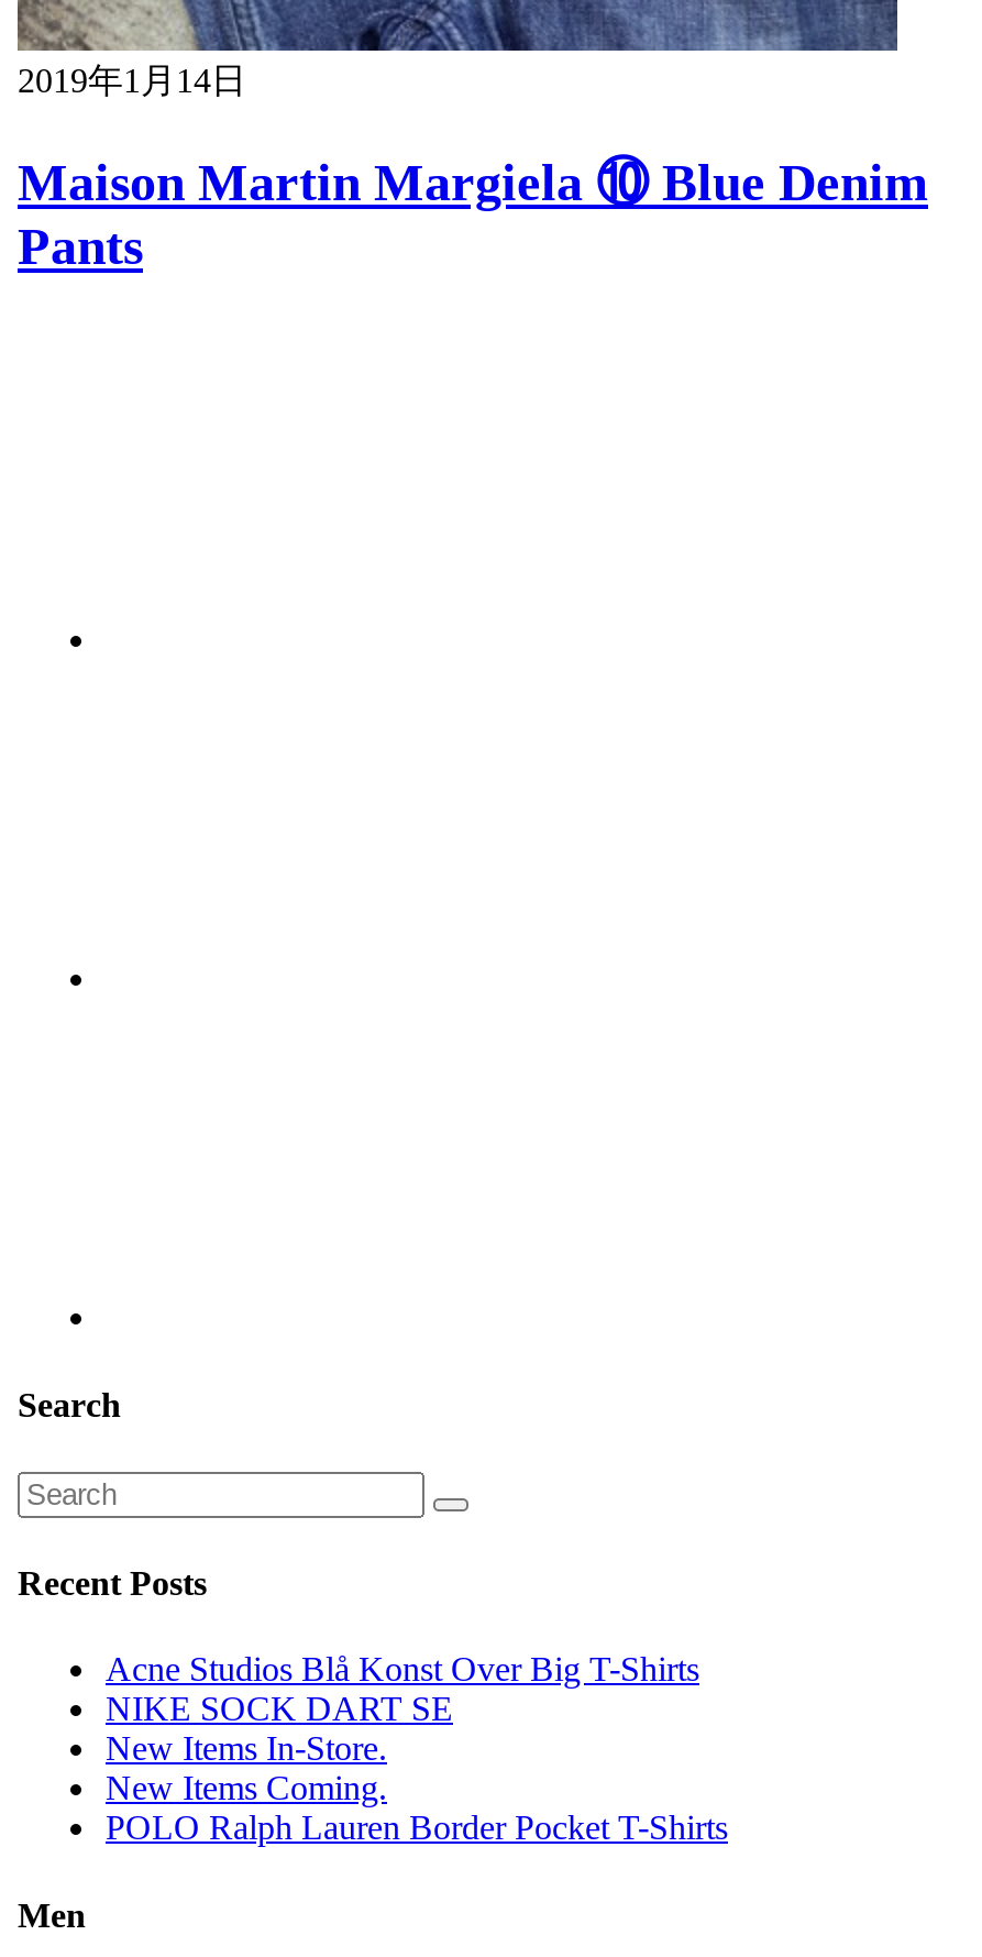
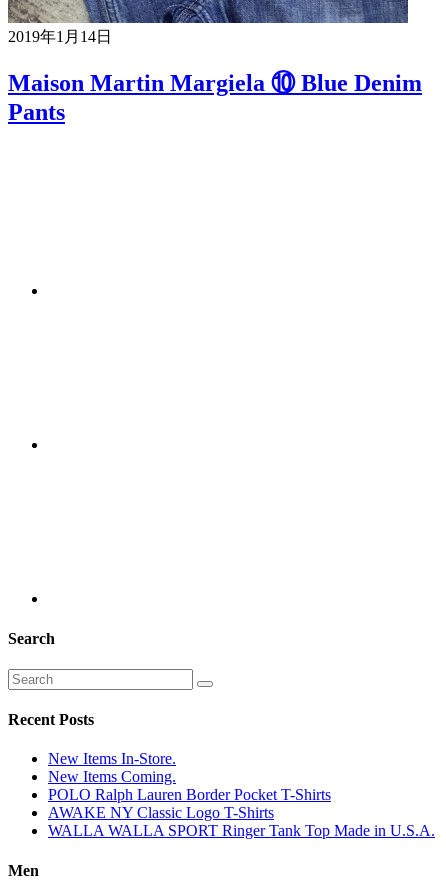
- Acne Studios Blå Konst Over Big T-Shirts
- NIKE SOCK DART SE

moved up: New Items In-Store. | New Items Coming. | POLO Ralph Lauren Border Pocket T-Shirts

+ AWAKE NY Classic Logo T-Shirts
+ WALLA WALLA SPORT Ringer Tank Top Made in U.S.A.
